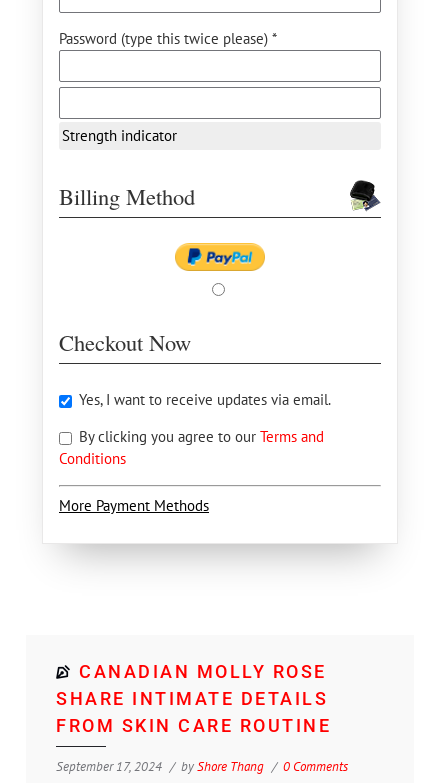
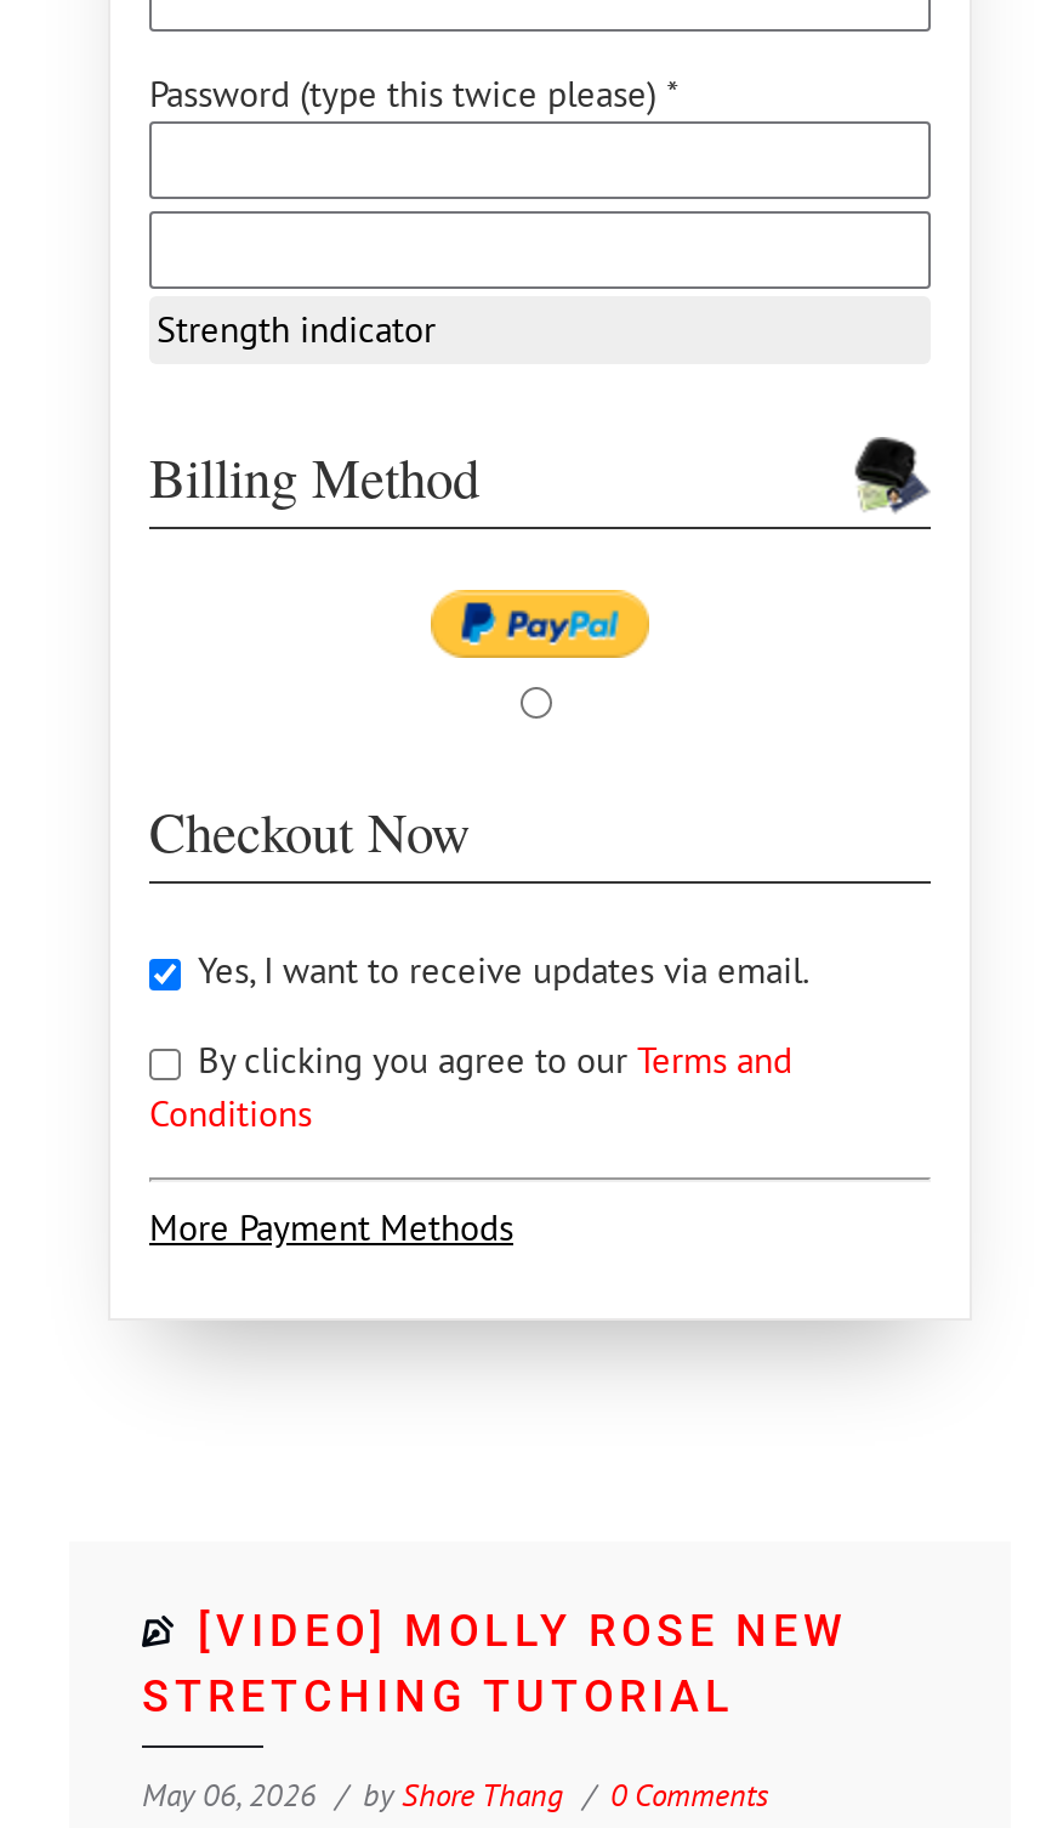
- CANADIAN MOLLY ROSE
- SHARE INTIMATE DETAILS
- FROM SKIN CARE ROUTINE
+ [VIDEO] MOLLY ROSE NEW
+ STRETCHING TUTORIAL

- September 17, 2024 by Shore Thang 0 Comments
+ May 06, 2026 by Shore Thang 0 Comments
